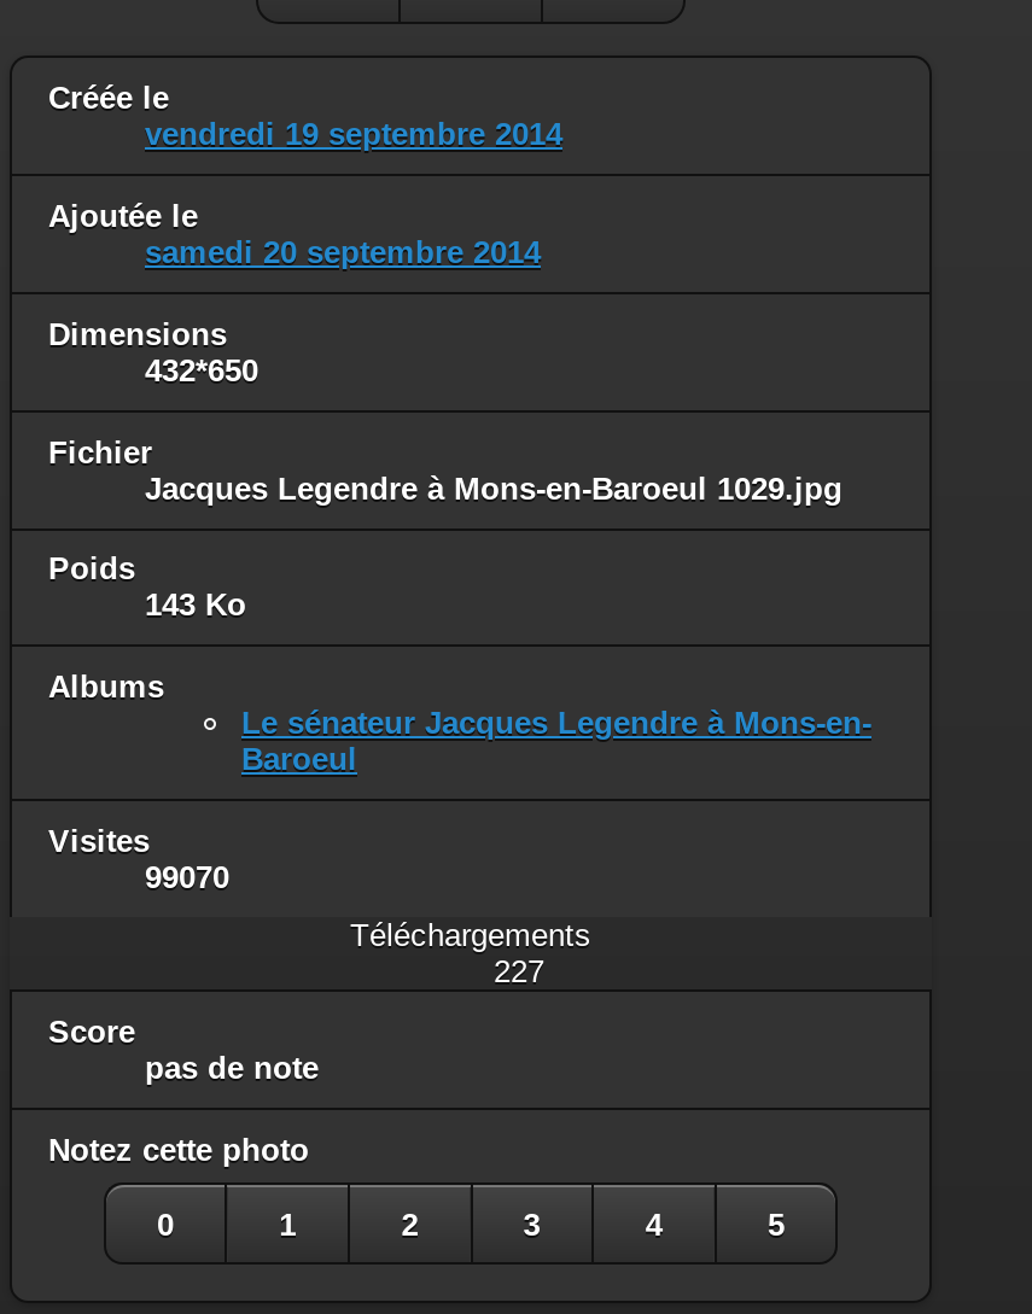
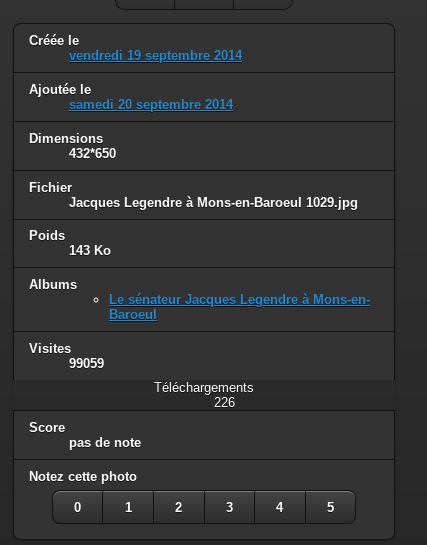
- 99070
+ 99059

- 227
+ 226
